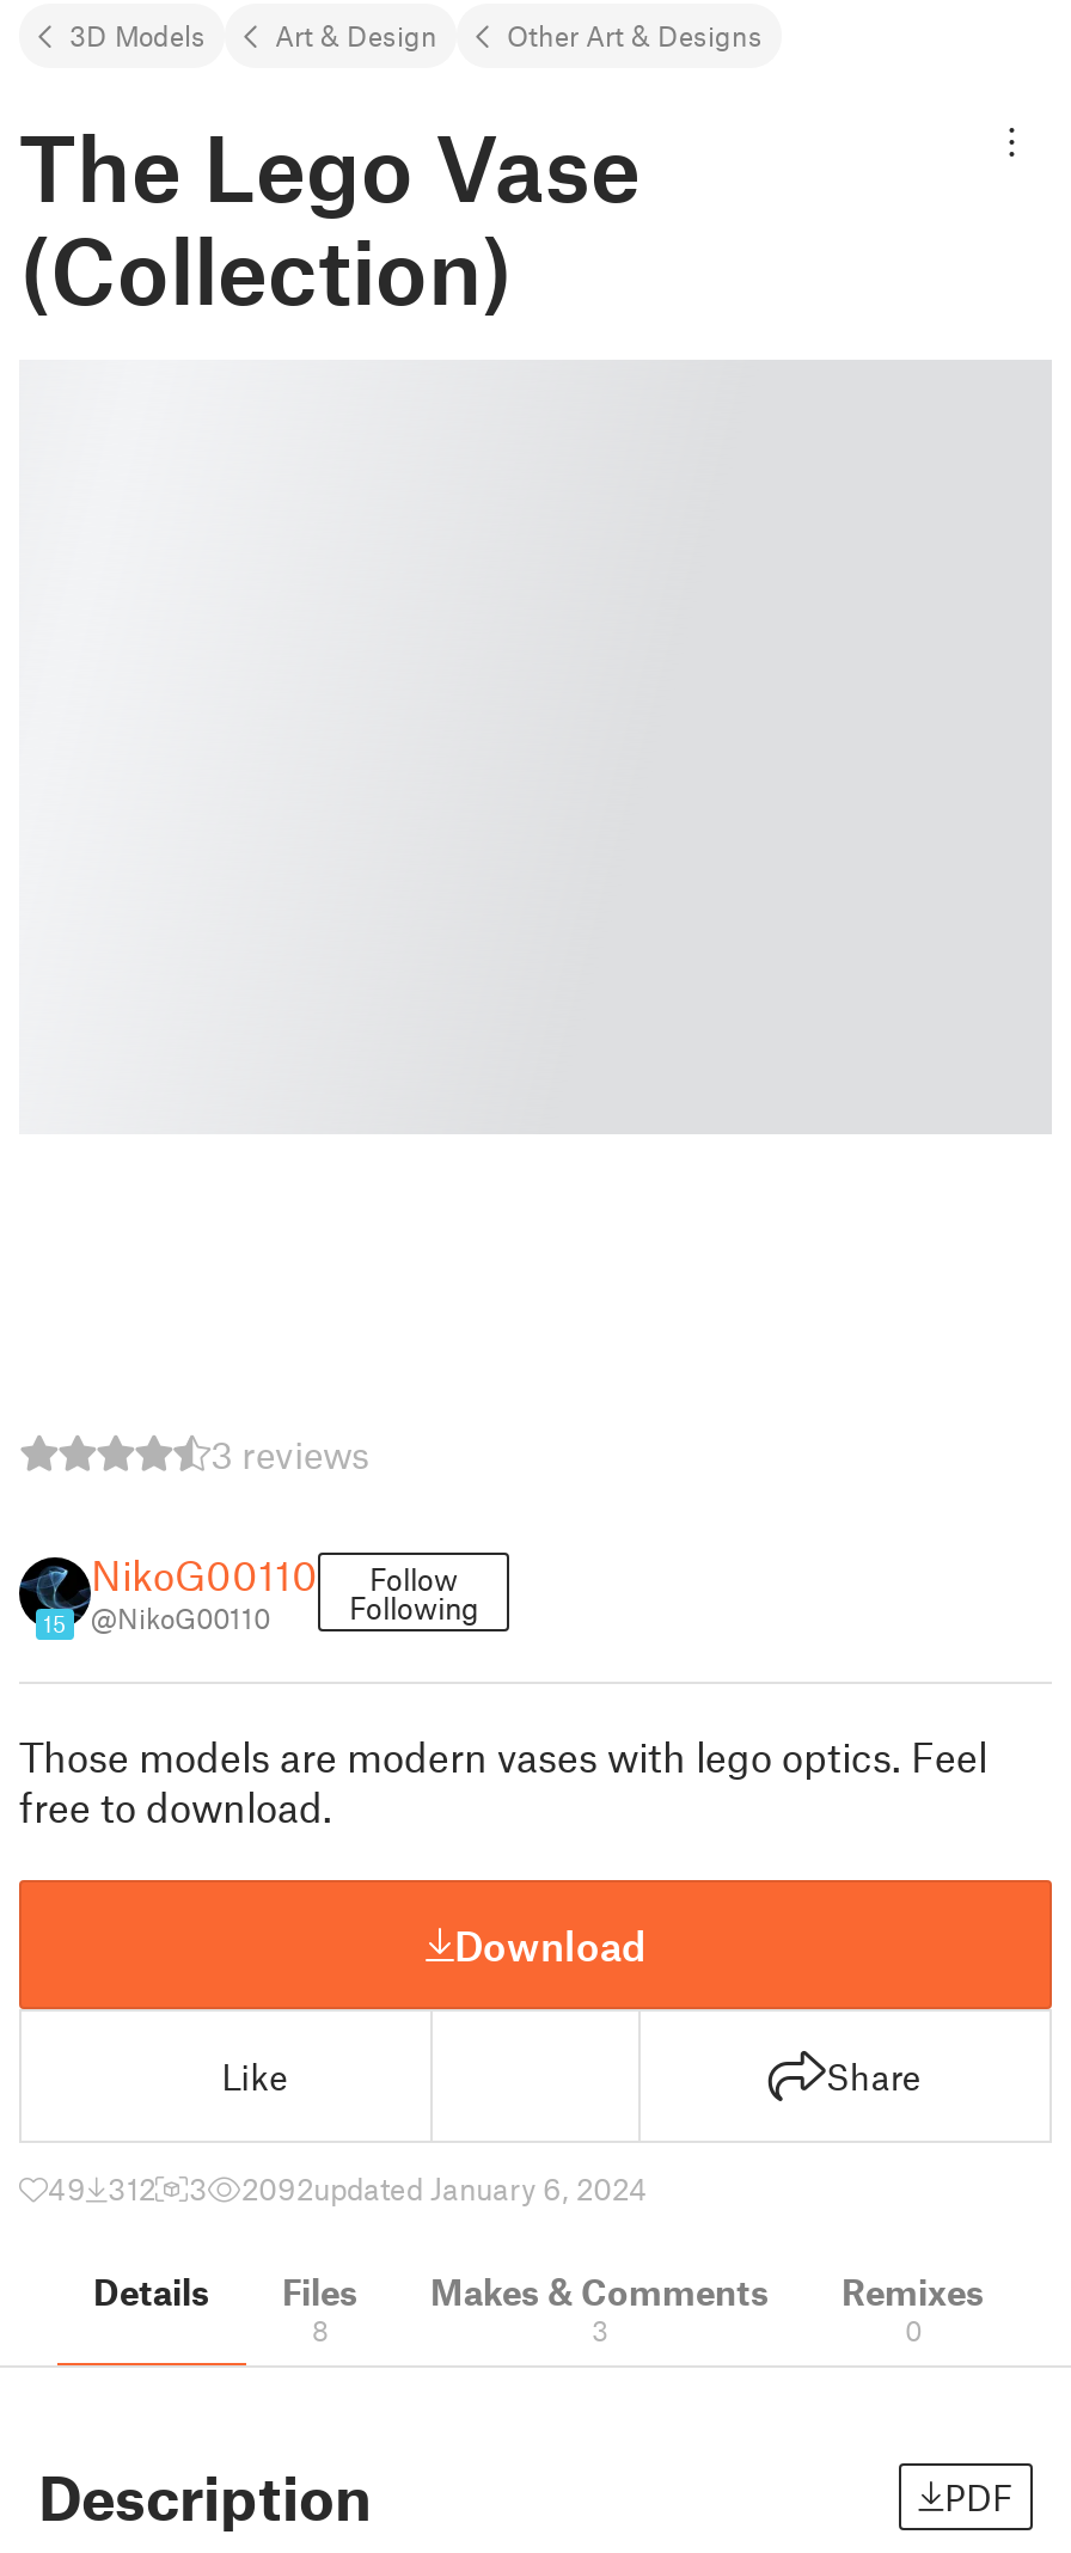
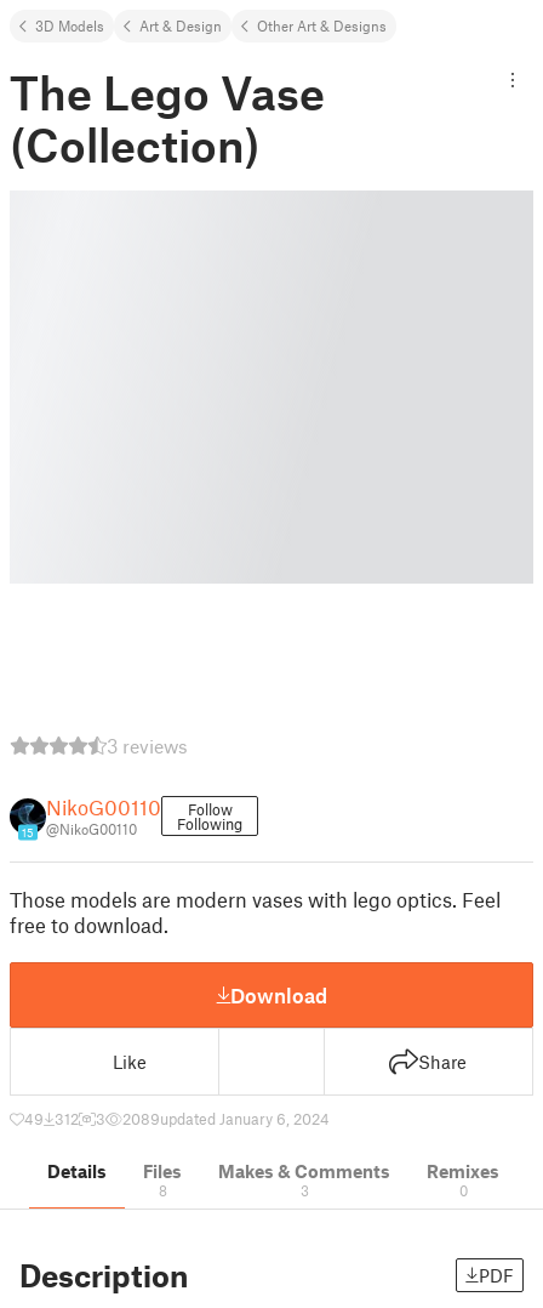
- 2092updated January 6, 2024
+ 2089updated January 6, 2024
